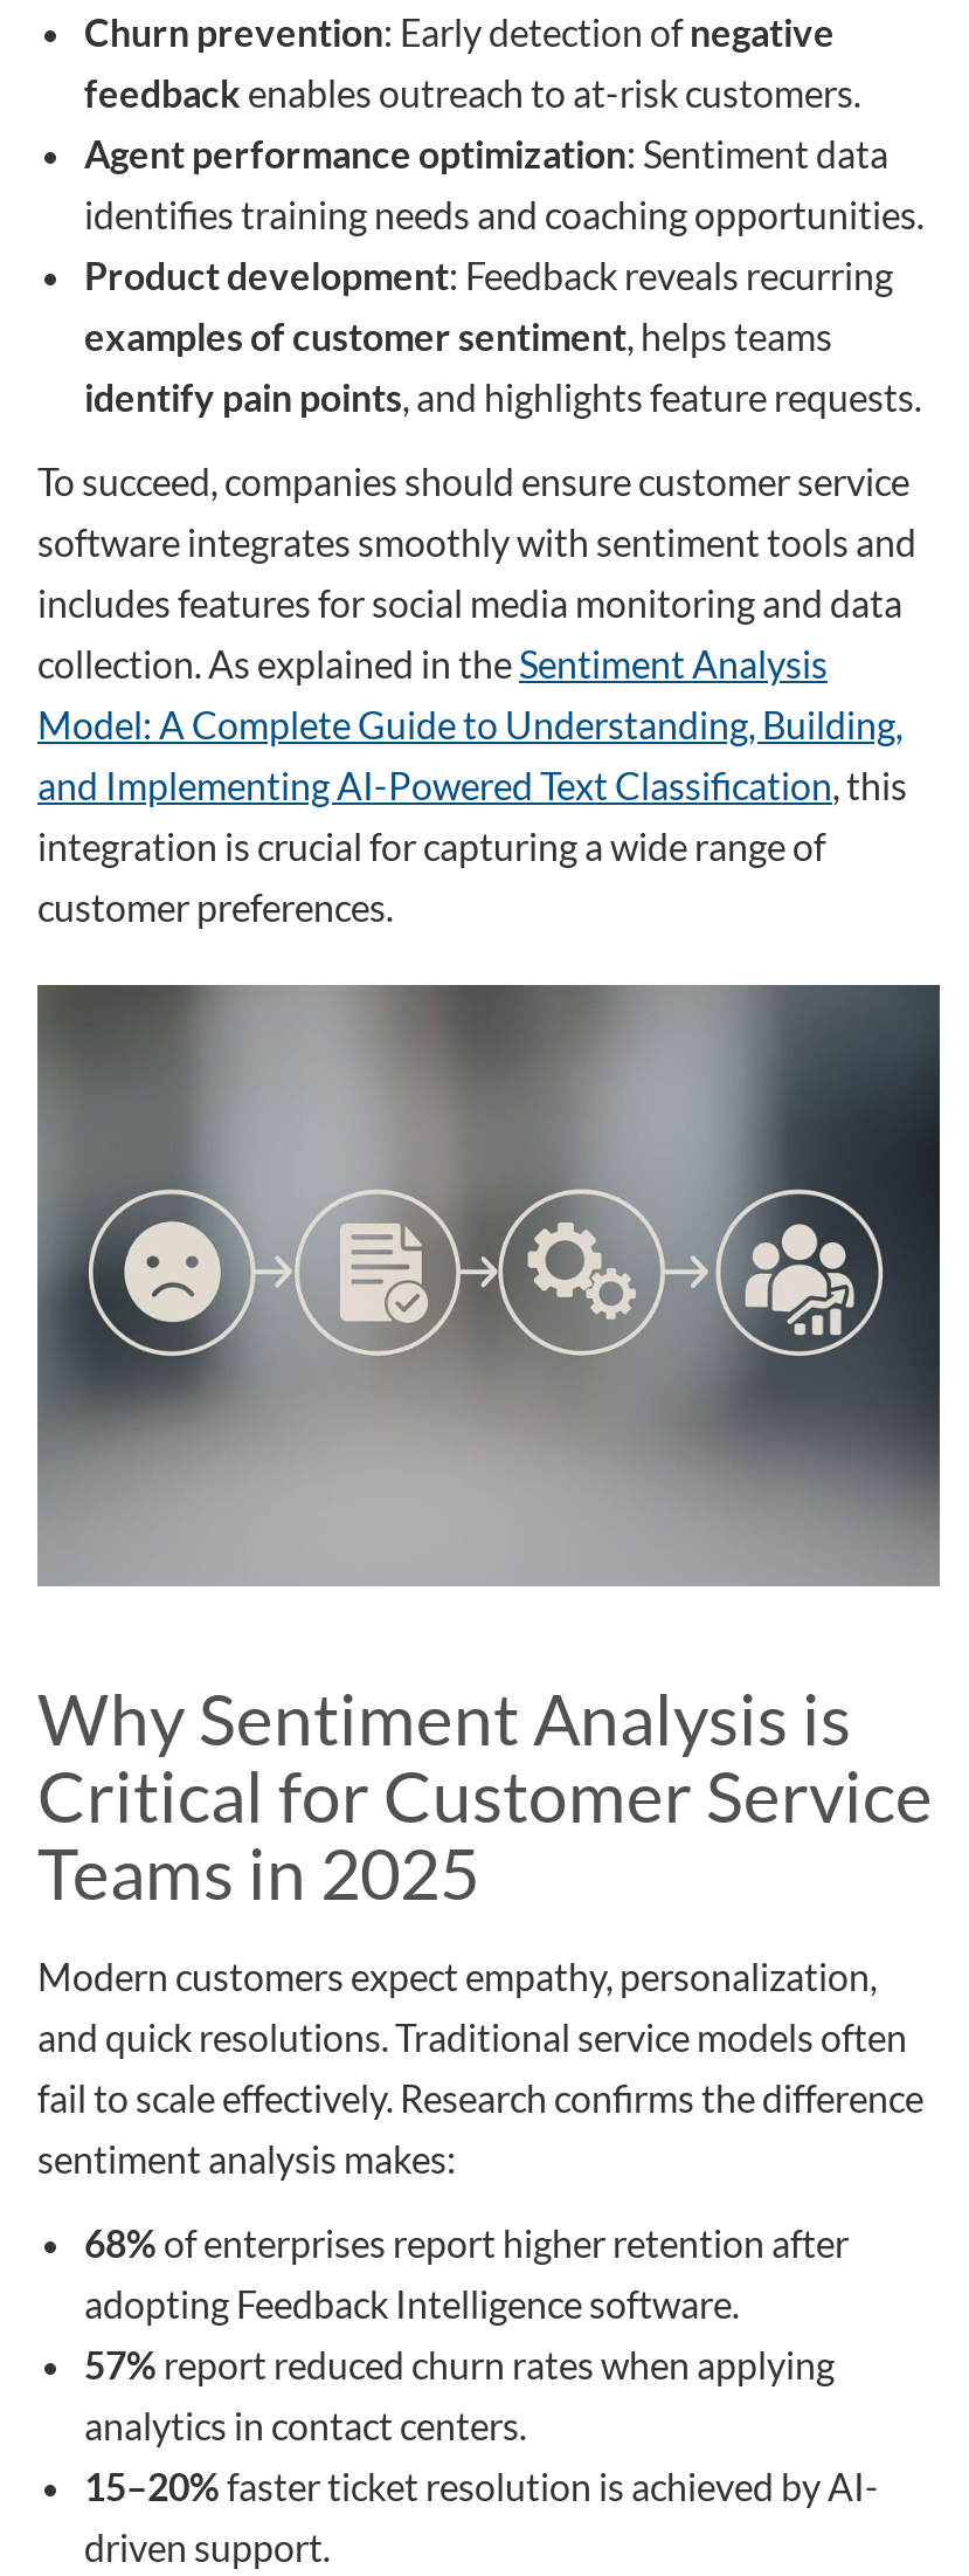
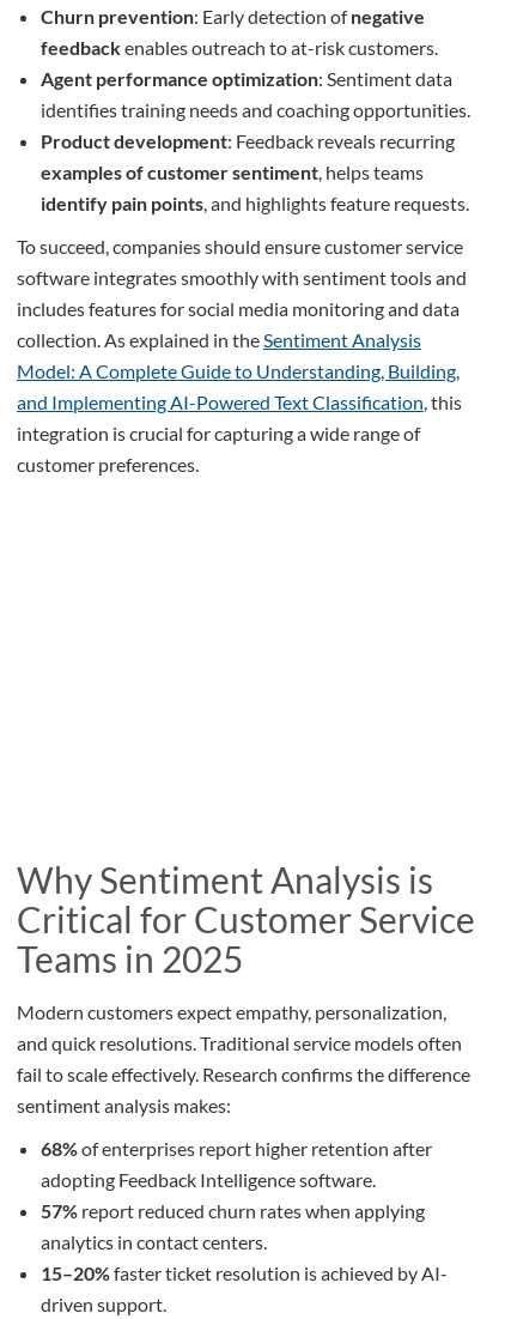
- [image]
